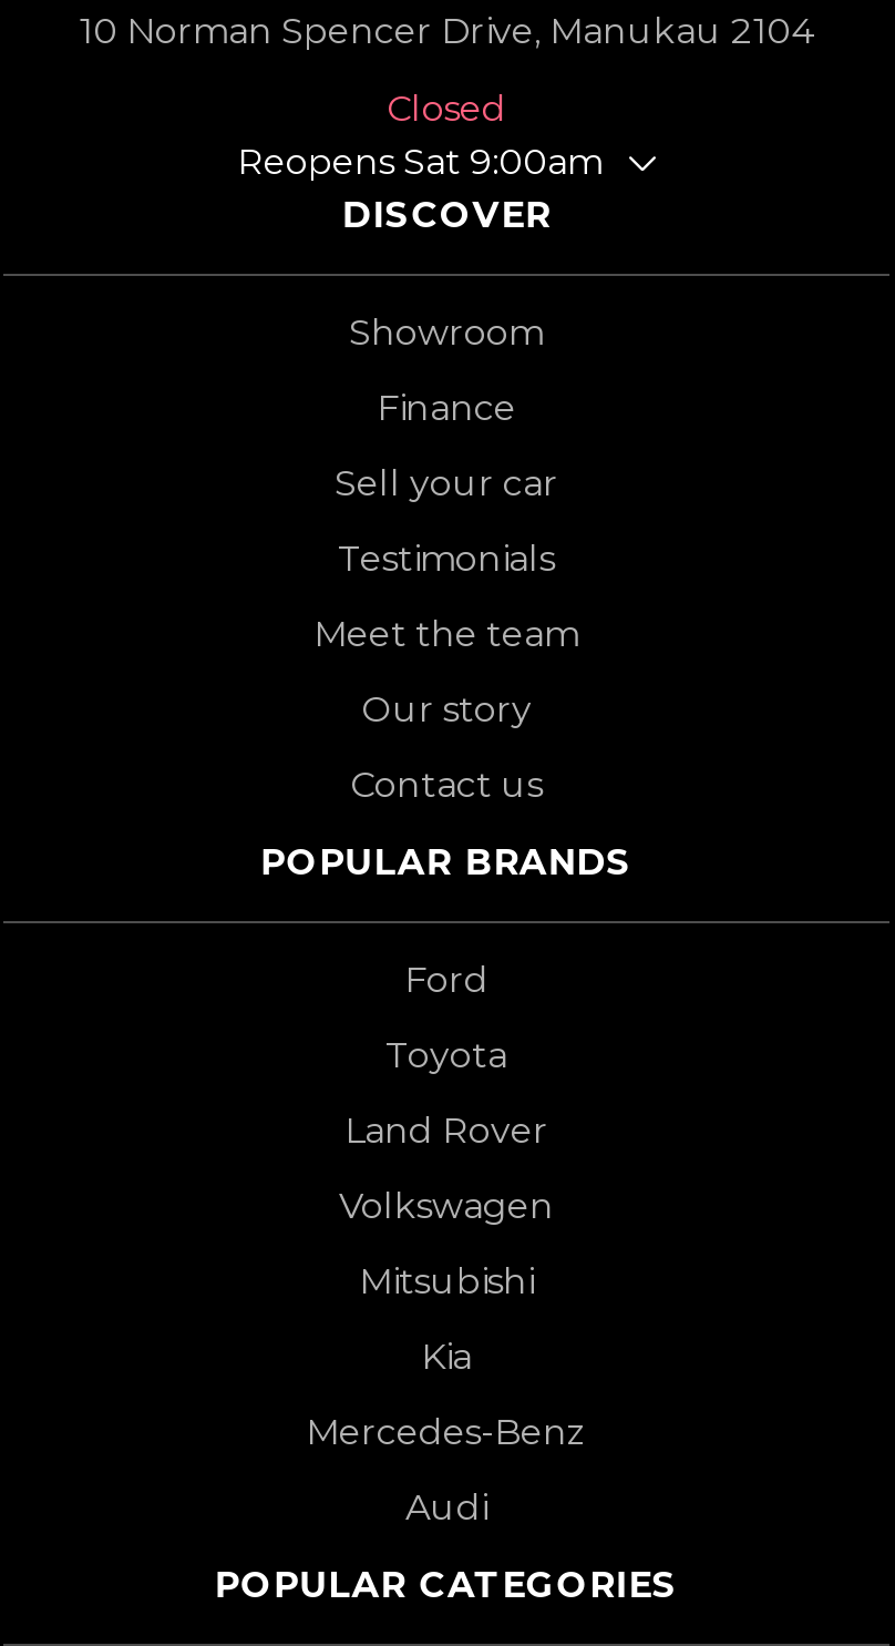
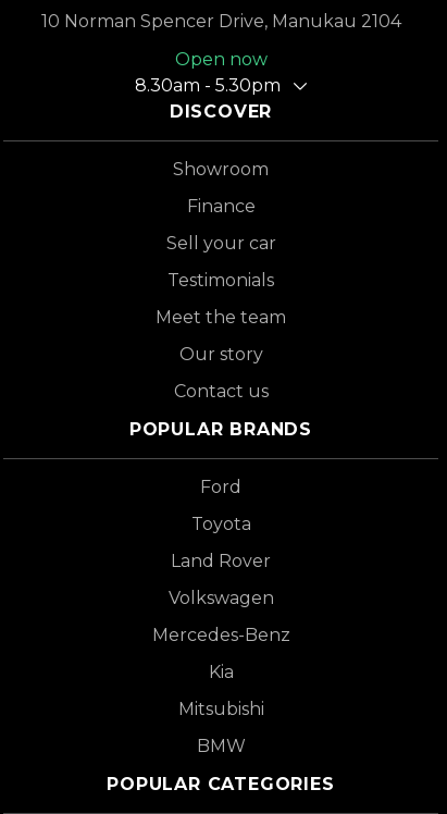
- Closed
- Reopens Sat 9:00am
+ Open now
+ 8.30am - 5.30pm

moved down: Kia | Mitsubishi

moved up: Mercedes-Benz

- Audi
+ BMW
